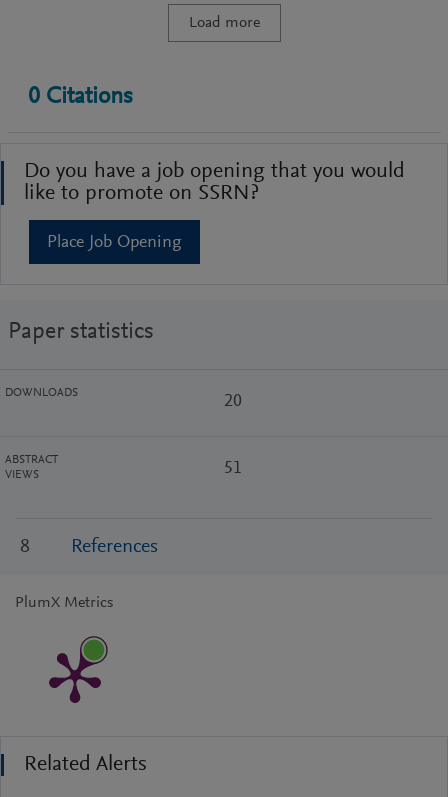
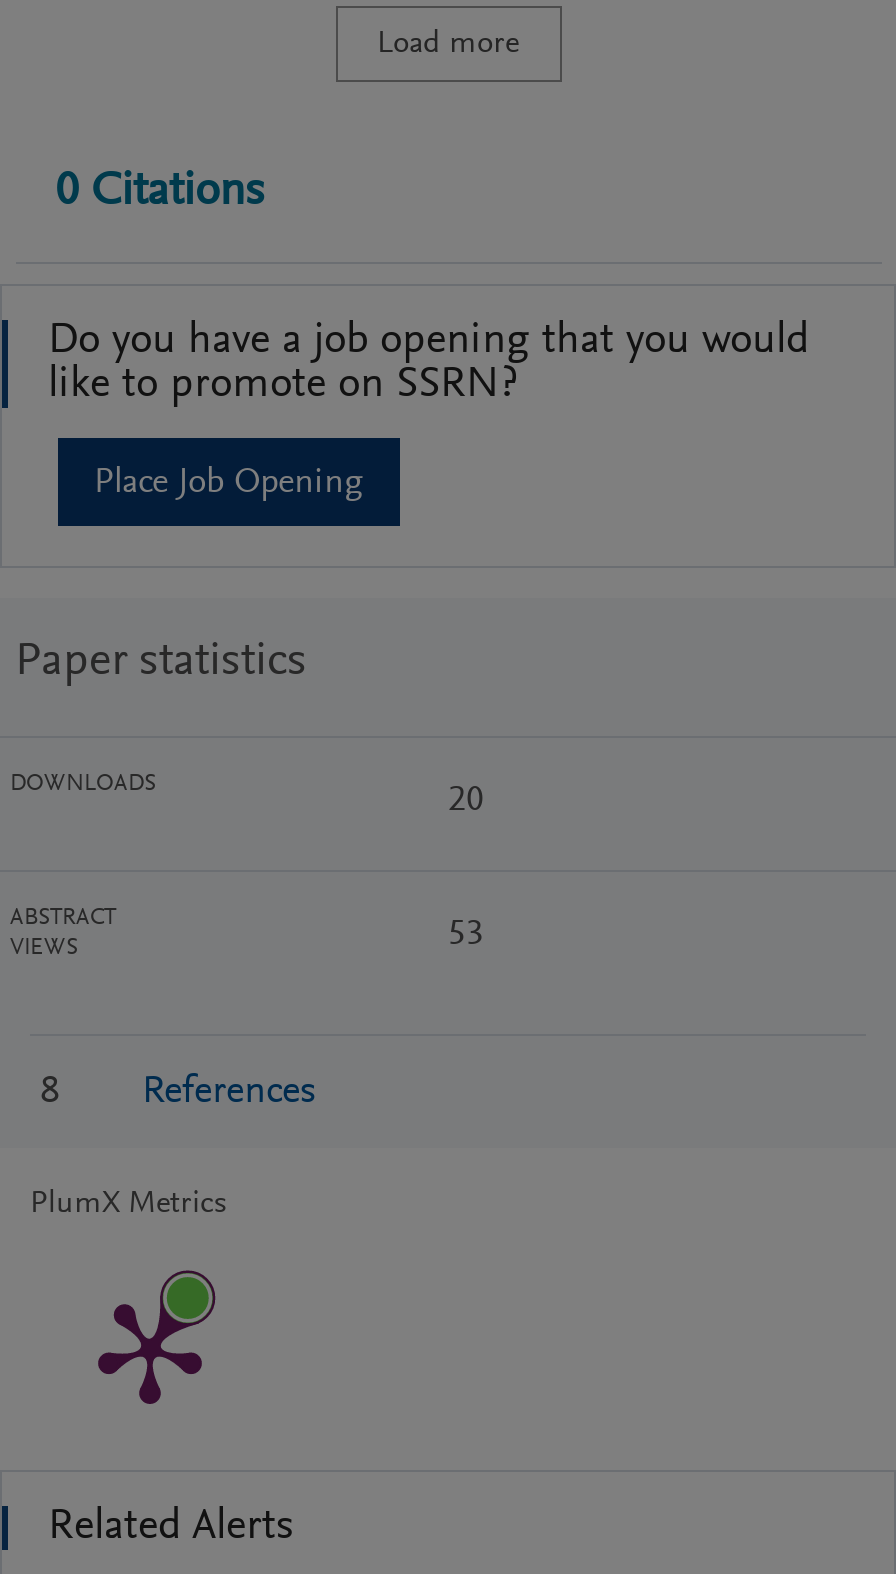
- 51
+ 53
